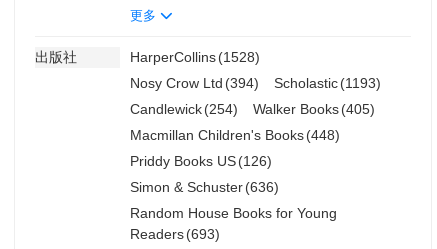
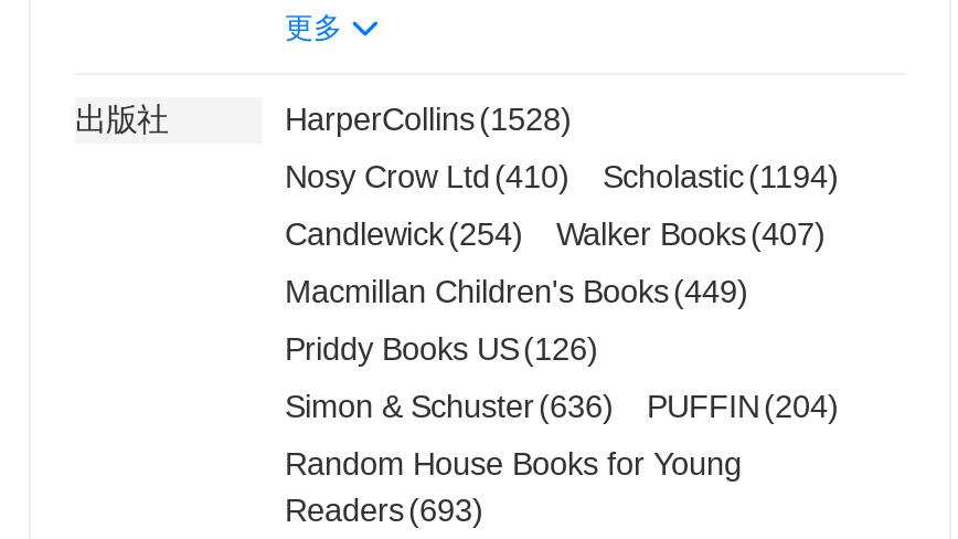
- Nosy Crow Ltd (394)
+ Nosy Crow Ltd (410)

- Scholastic (1193)
+ Scholastic (1194)

- Candlewick (254) Walker Books (405)
+ Candlewick (254) Walker Books (407)

- Macmillan Children's Books (448)
+ Macmillan Children's Books (449)

+ PUFFIN (204)
